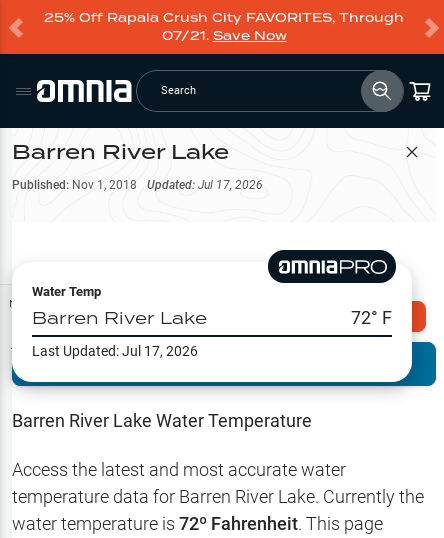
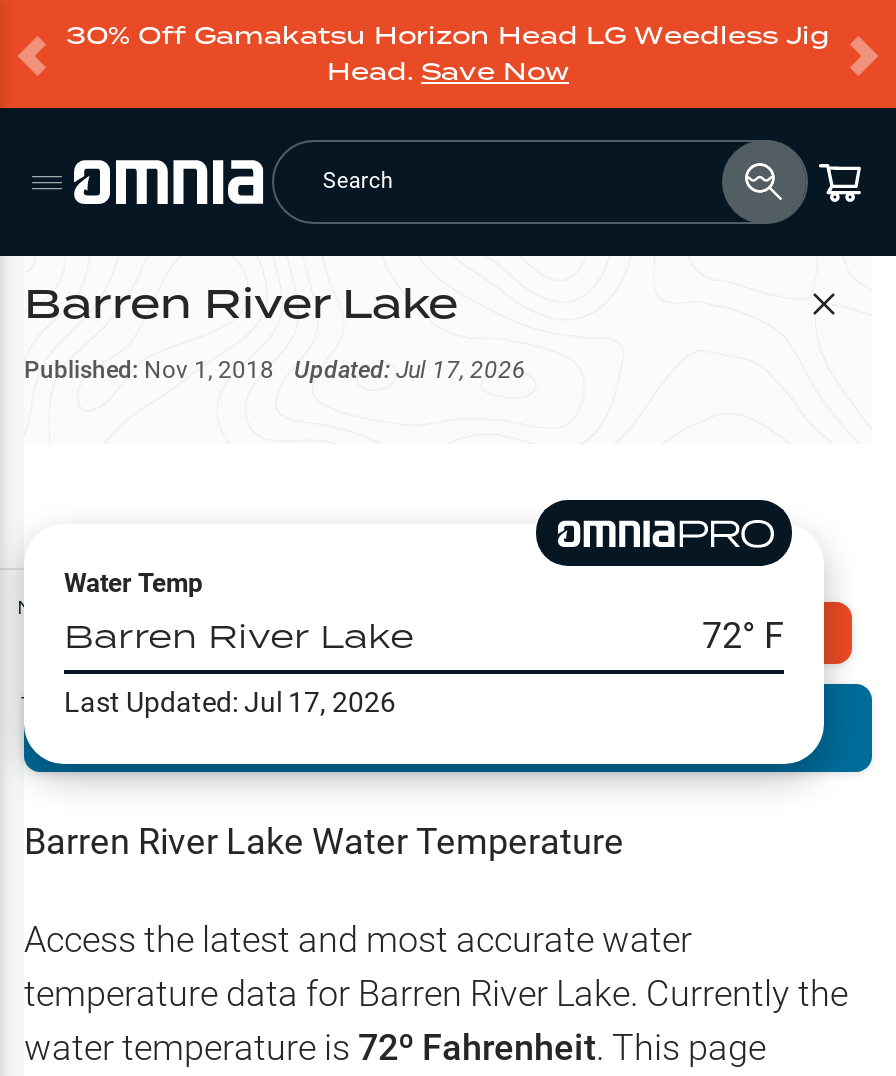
- 25% Off Rapala Crush City FAVORITES, Through
- 07/21. Save Now
+ 30% Off Gamakatsu Horizon Head LG Weedless Jig
+ Head. Save Now
